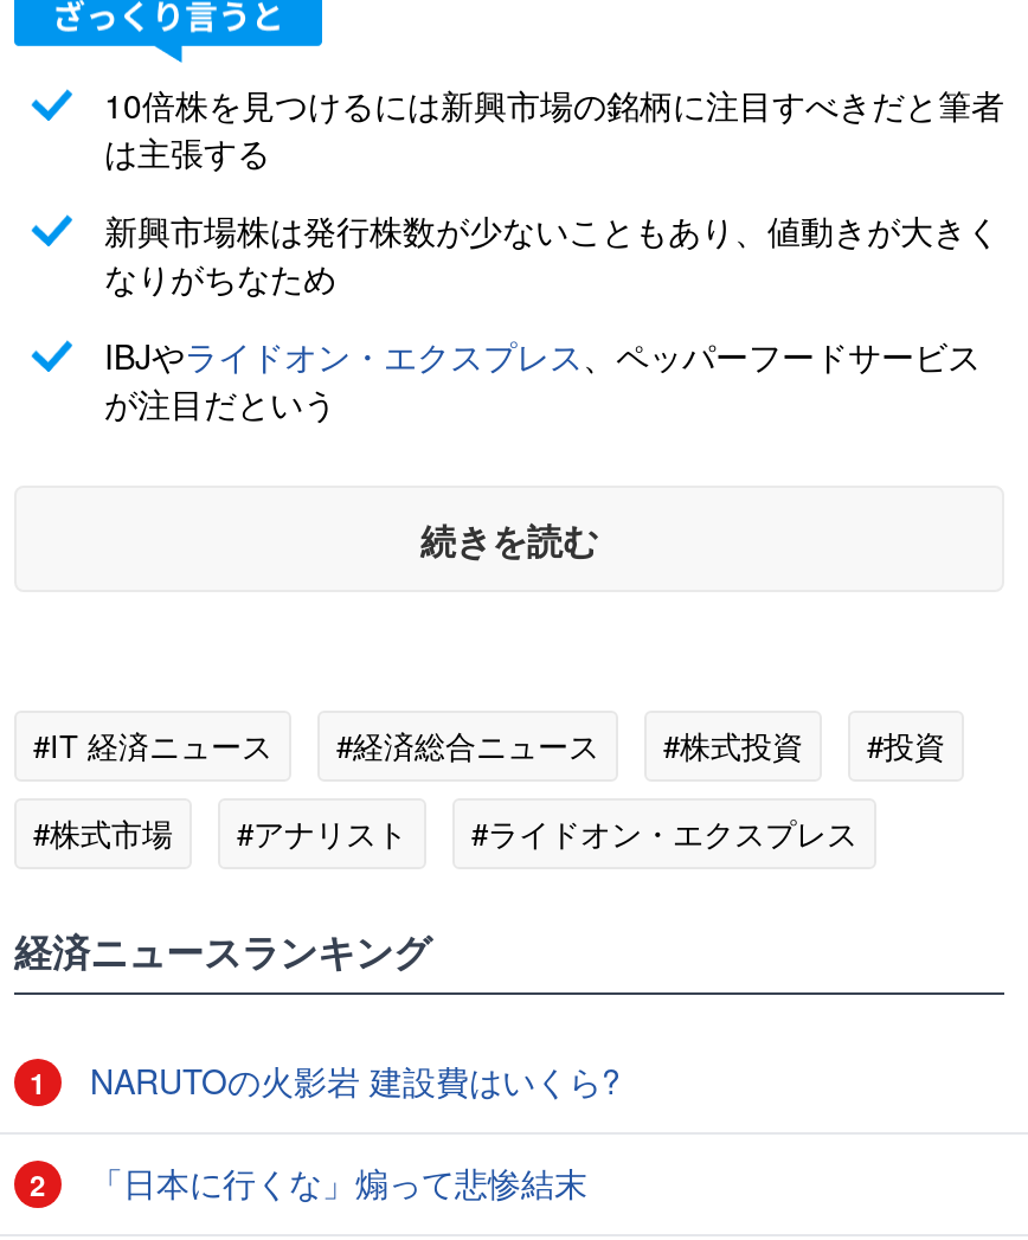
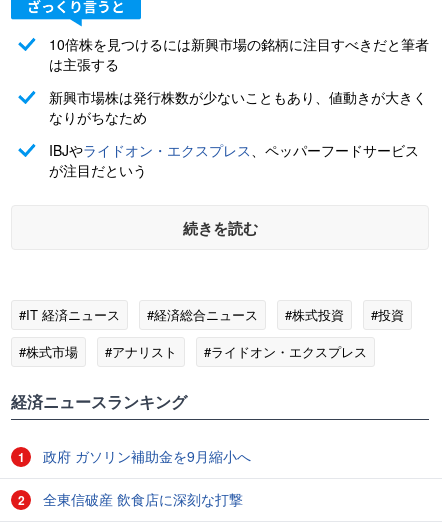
- NARUTOの火影岩 建設費はいくら?
+ 政府 ガソリン補助金を9月縮小へ

- 「日本に行くな」煽って悲惨結末
+ 全東信破産 飲食店に深刻な打撃
